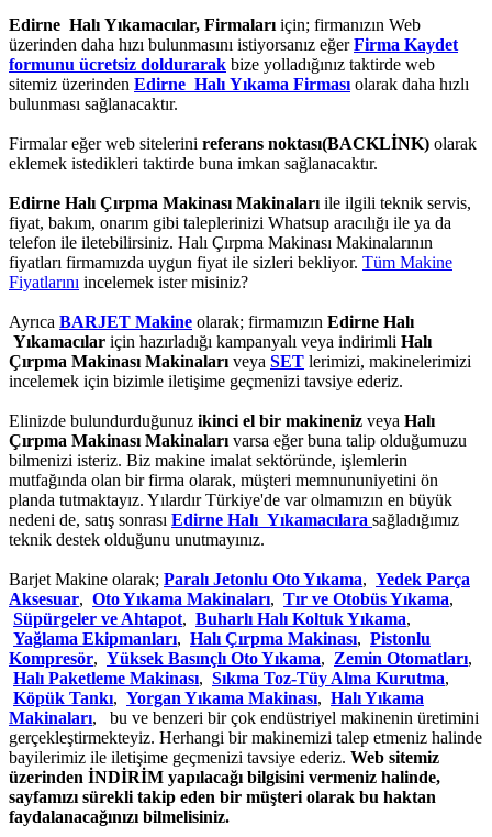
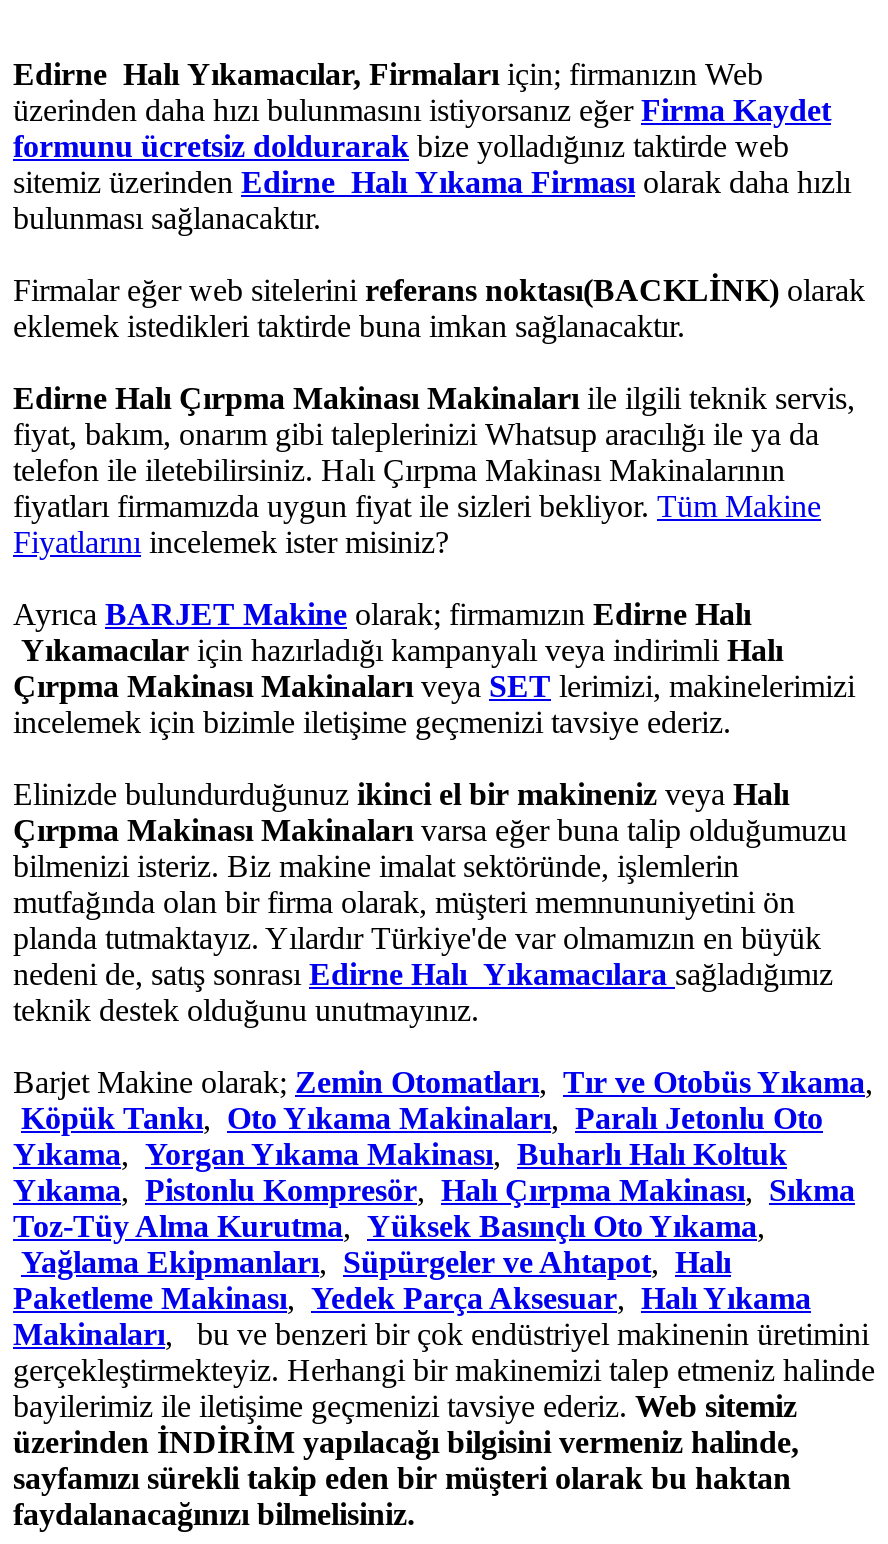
- Barjet Makine olarak; Paralı Jetonlu Oto Yıkama, Yedek Parça
- Aksesuar, Oto Yıkama Makinaları, Tır ve Otobüs Yıkama,
- Süpürgeler ve Ahtapot, Buharlı Halı Koltuk Yıkama,
- Yağlama Ekipmanları, Halı Çırpma Makinası, Pistonlu
- Kompresör, Yüksek Basınçlı Oto Yıkama, Zemin Otomatları,
- Halı Paketleme Makinası, Sıkma Toz-Tüy Alma Kurutma,
- Köpük Tankı, Yorgan Yıkama Makinası, Halı Yıkama
+ Barjet Makine olarak; Zemin Otomatları, Tır ve Otobüs Yıkama,
+ Köpük Tankı, Oto Yıkama Makinaları, Paralı Jetonlu Oto
+ Yıkama, Yorgan Yıkama Makinası, Buharlı Halı Koltuk
+ Yıkama, Pistonlu Kompresör, Halı Çırpma Makinası, Sıkma
+ Toz-Tüy Alma Kurutma, Yüksek Basınçlı Oto Yıkama,
+ Yağlama Ekipmanları, Süpürgeler ve Ahtapot, Halı
+ Paketleme Makinası, Yedek Parça Aksesuar, Halı Yıkama
